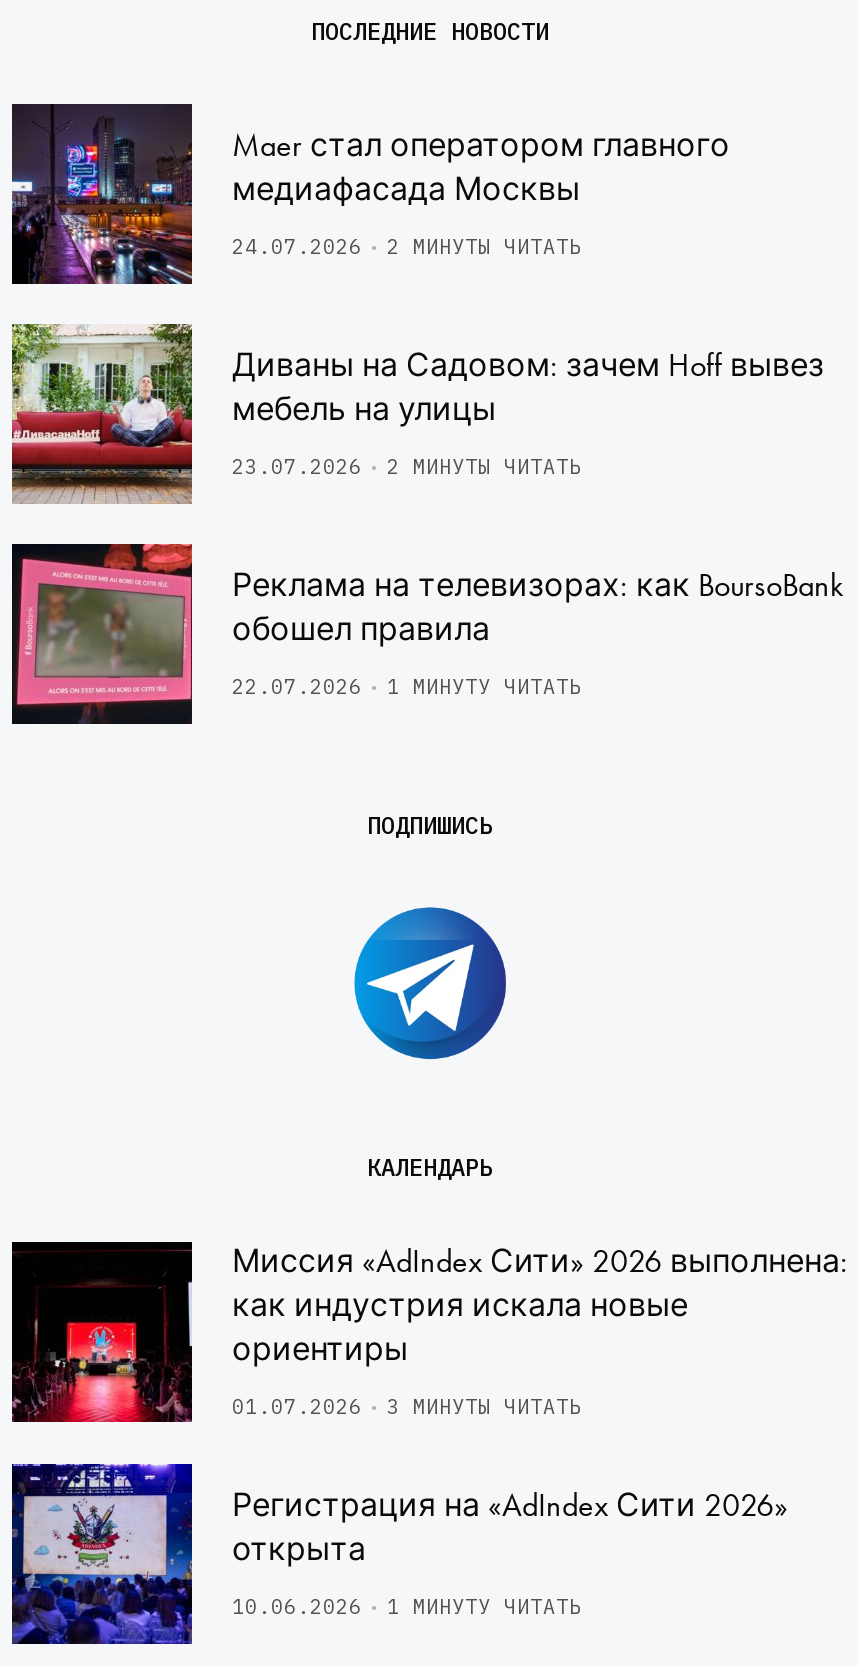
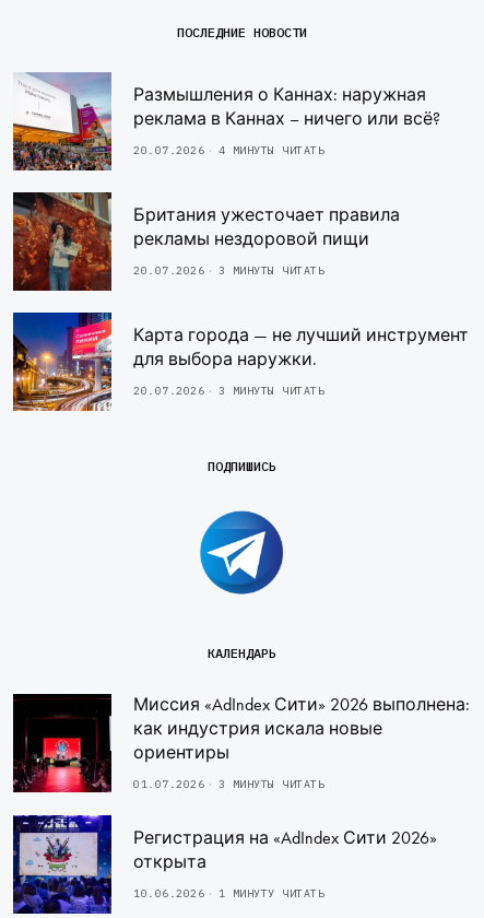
- [image]
- Maer стал оператором главного
- медиафасада Москвы
+ [image]
+ Размышления о Каннах: наружная
+ реклама в Каннах – ничего или всё?

- 24.07.2026
- 2 МИНУТЫ ЧИТАТЬ
+ 20.07.2026
+ 4 МИНУТЫ ЧИТАТЬ

- [image]
- Диваны на Садовом: зачем Hoff вывез
- мебель на улицы
+ [image]
+ Британия ужесточает правила
+ рекламы нездоровой пищи

- 23.07.2026
- 2 МИНУТЫ ЧИТАТЬ
+ 20.07.2026
+ 3 МИНУТЫ ЧИТАТЬ

- [image]
- Реклама на телевизорах: как BoursoBank
- обошел правила
+ [image]
+ Карта города — не лучший инструмент
+ для выбора наружки.

- 22.07.2026
- 1 МИНУТУ ЧИТАТЬ
+ 20.07.2026
+ 3 МИНУТЫ ЧИТАТЬ
